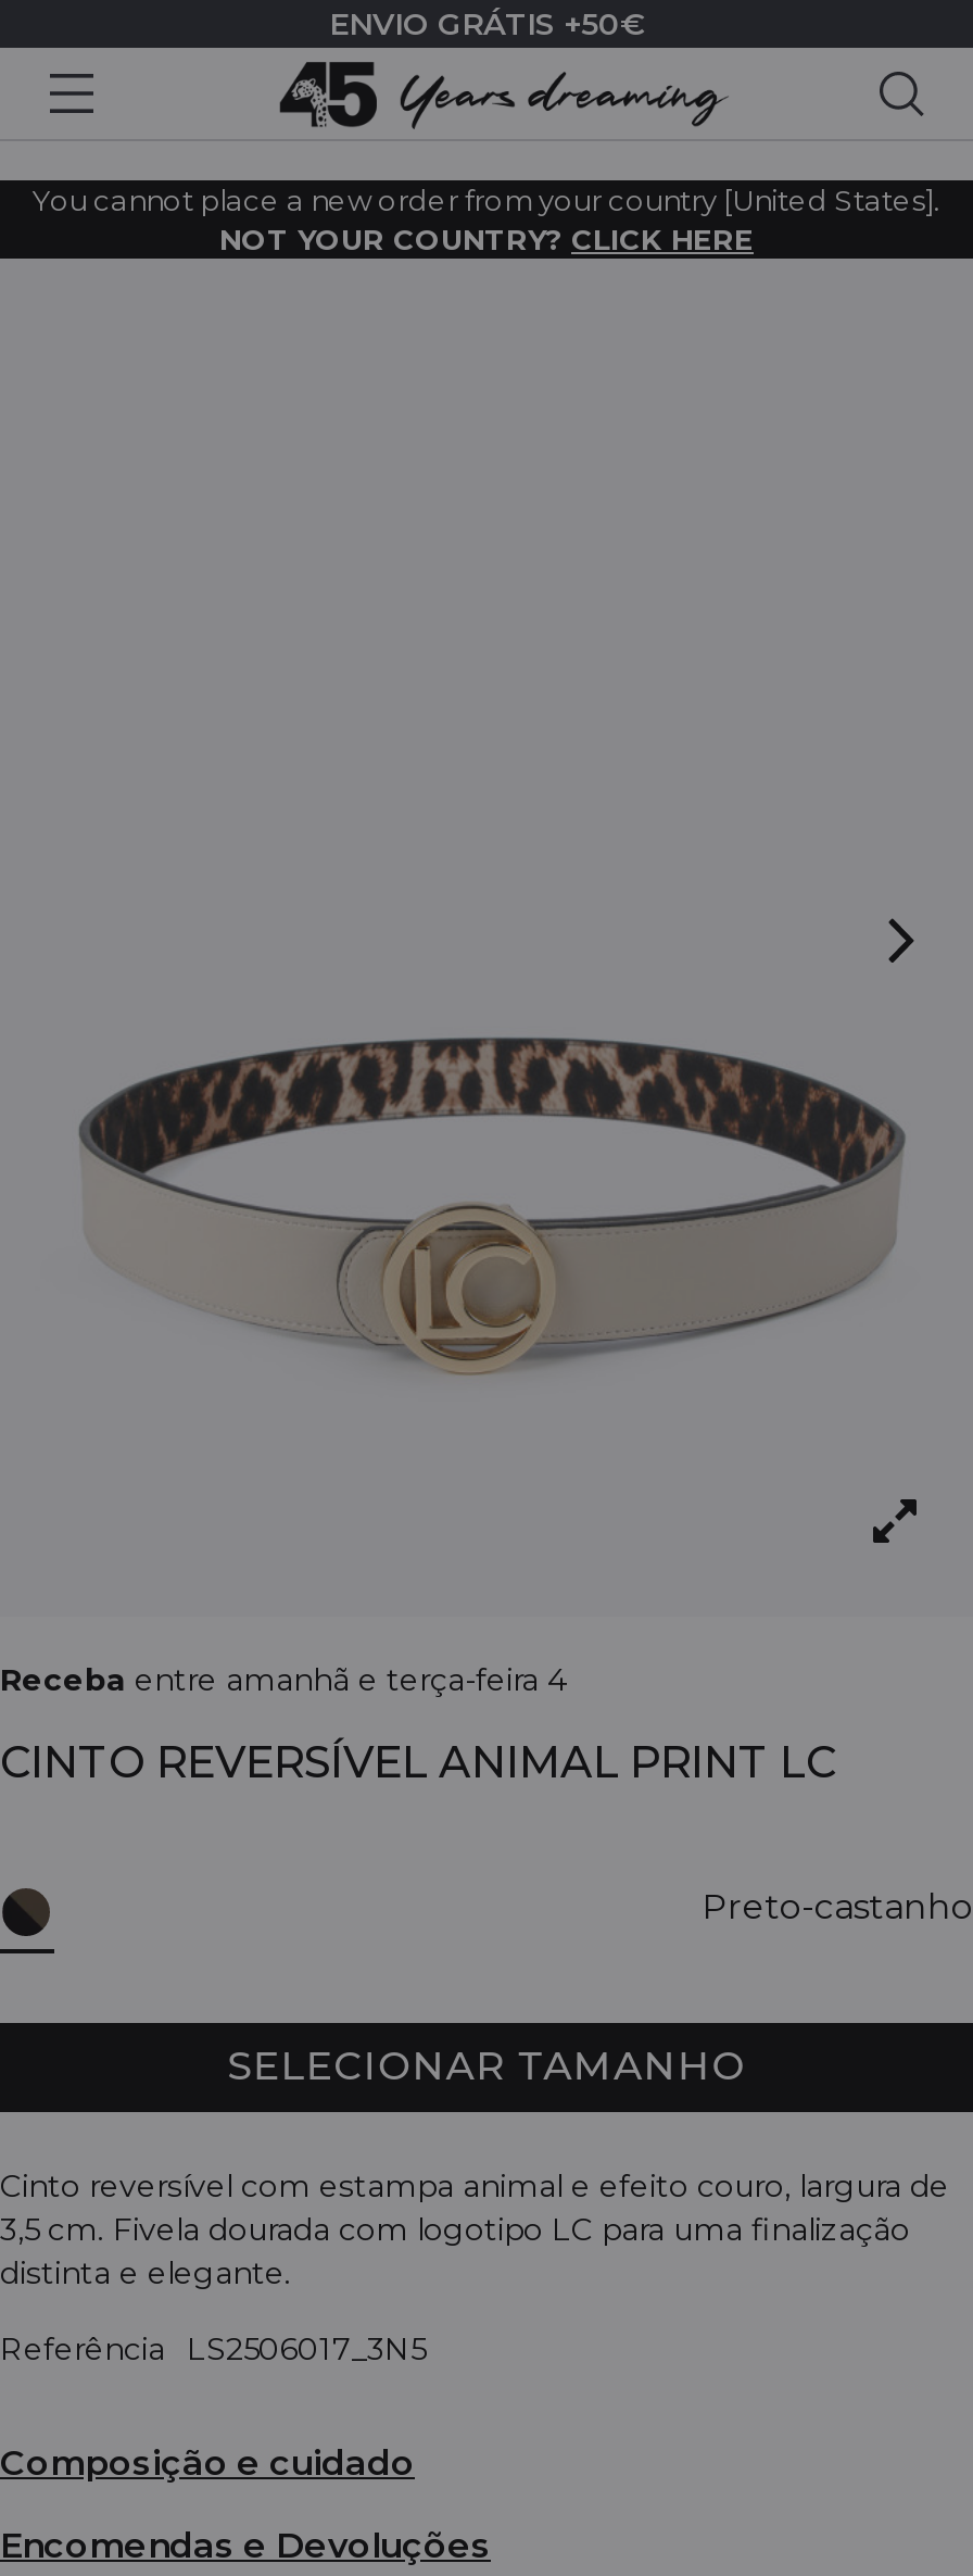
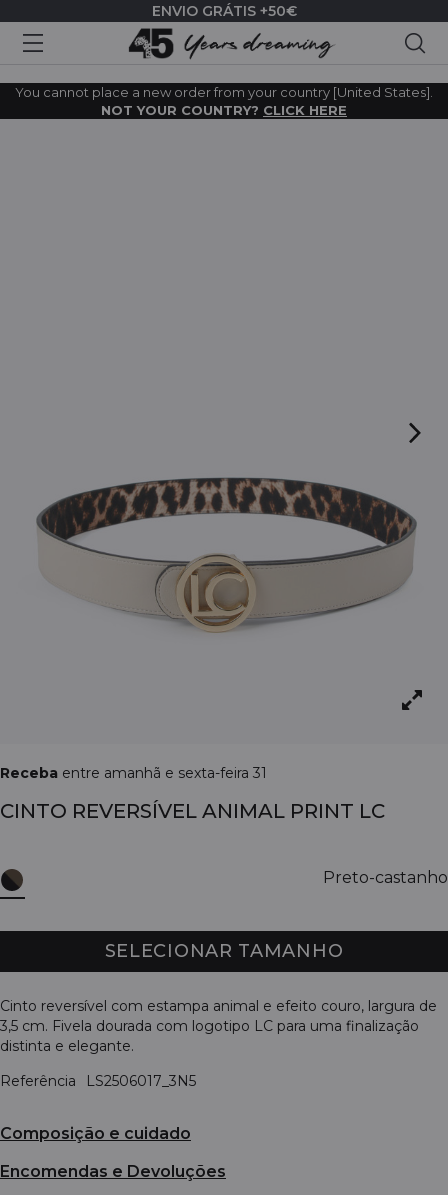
- Receba entre amanhã e terça-feira 4
+ Receba entre amanhã e sexta-feira 31
